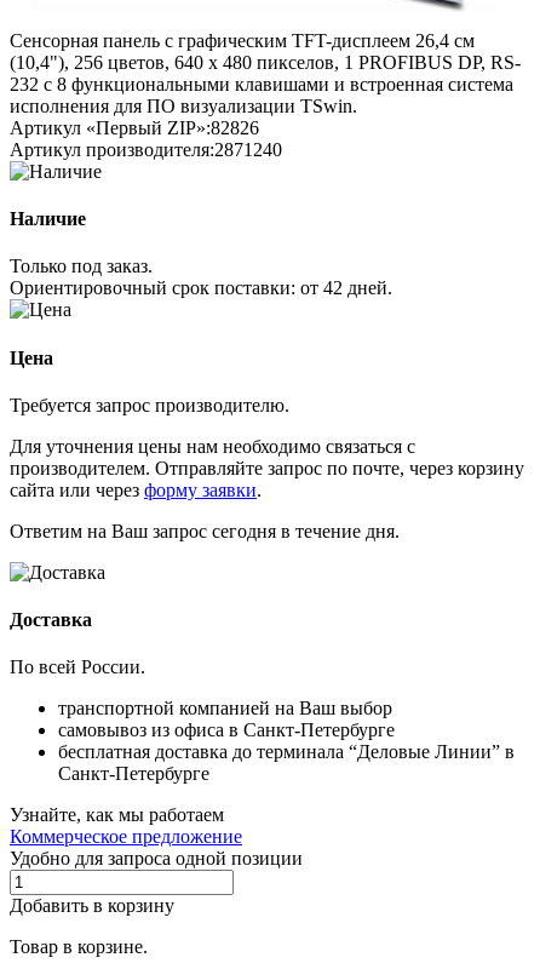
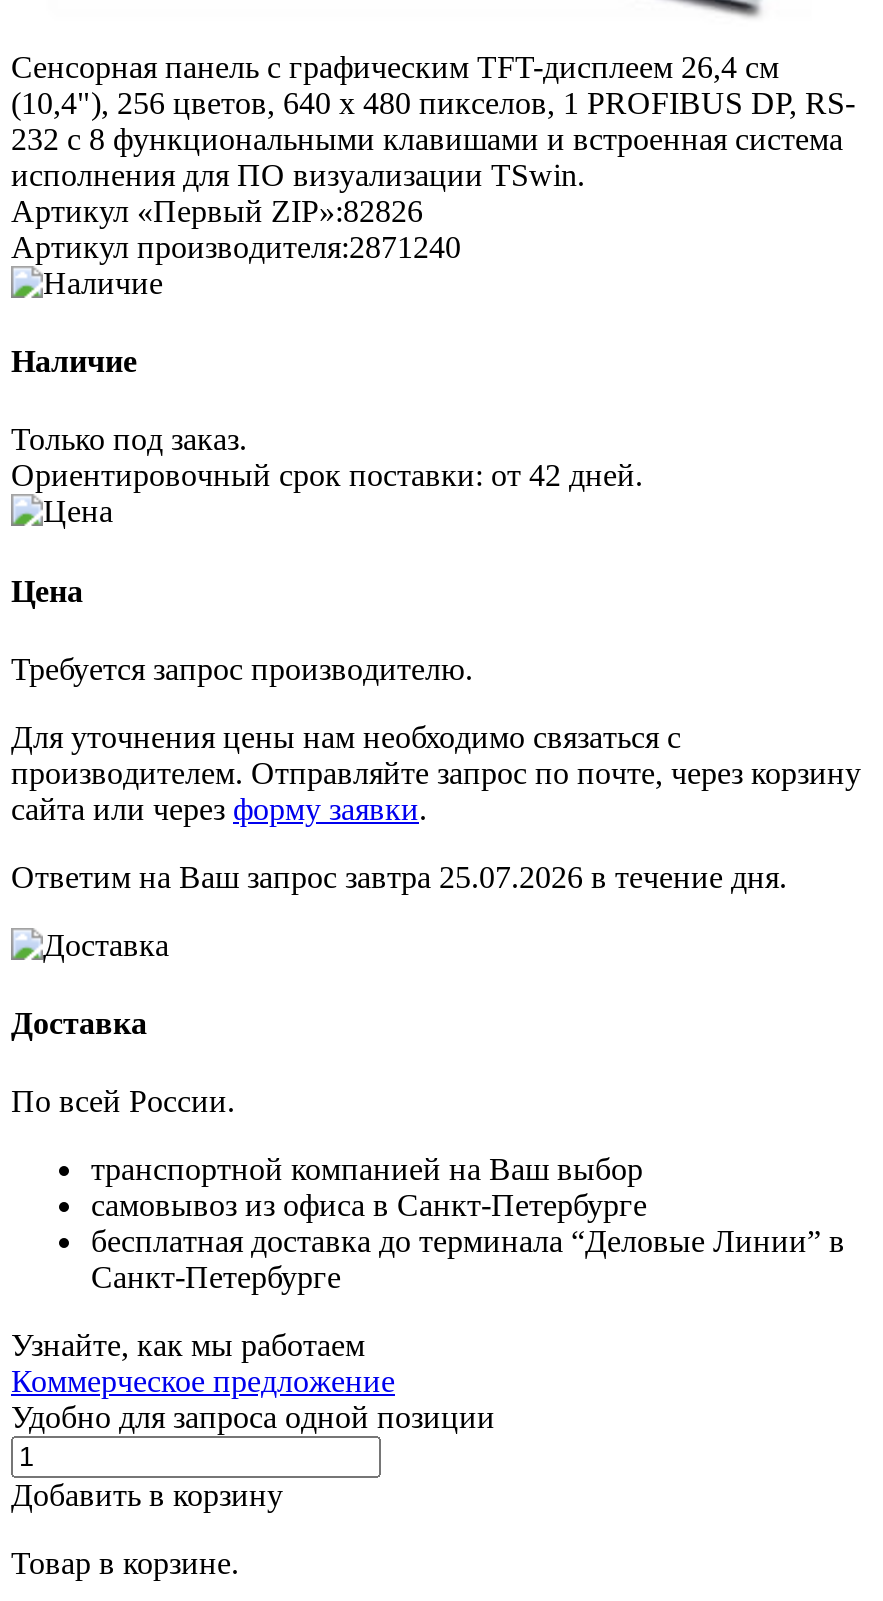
- Ответим на Ваш запрос сегодня в течение дня.
+ Ответим на Ваш запрос завтра 25.07.2026 в течение дня.
